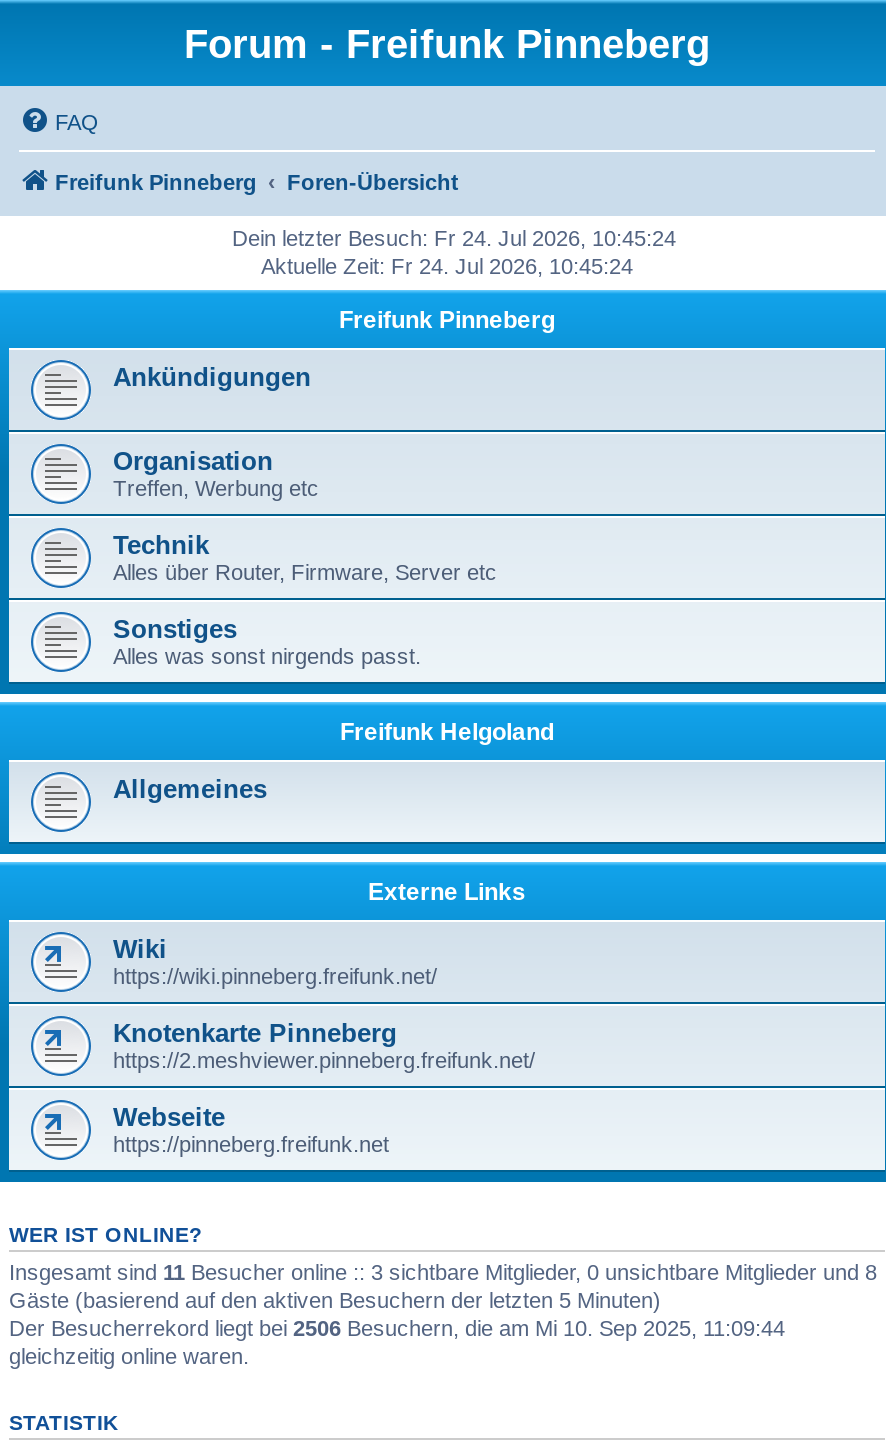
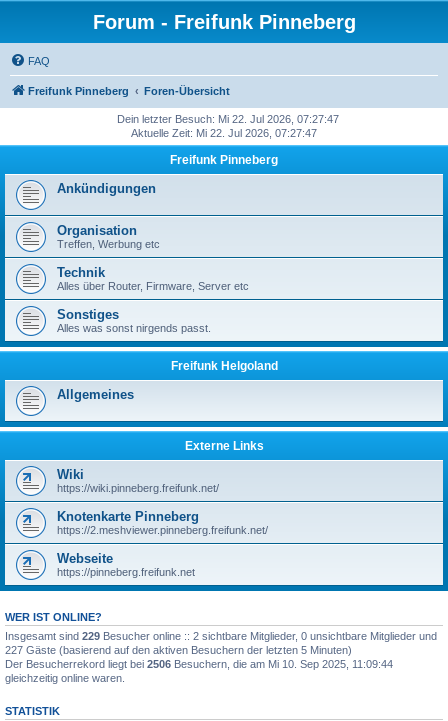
- Dein letzter Besuch: Fr 24. Jul 2026, 10:45:24
+ Dein letzter Besuch: Mi 22. Jul 2026, 07:27:47

- Aktuelle Zeit: Fr 24. Jul 2026, 10:45:24
+ Aktuelle Zeit: Mi 22. Jul 2026, 07:27:47

- Insgesamt sind 11 Besucher online :: 3 sichtbare Mitglieder, 0 unsichtbare Mitglieder und 8
- Gäste (basierend auf den aktiven Besuchern der letzten 5 Minuten)
+ Insgesamt sind 229 Besucher online :: 2 sichtbare Mitglieder, 0 unsichtbare Mitglieder und
+ 227 Gäste (basierend auf den aktiven Besuchern der letzten 5 Minuten)
